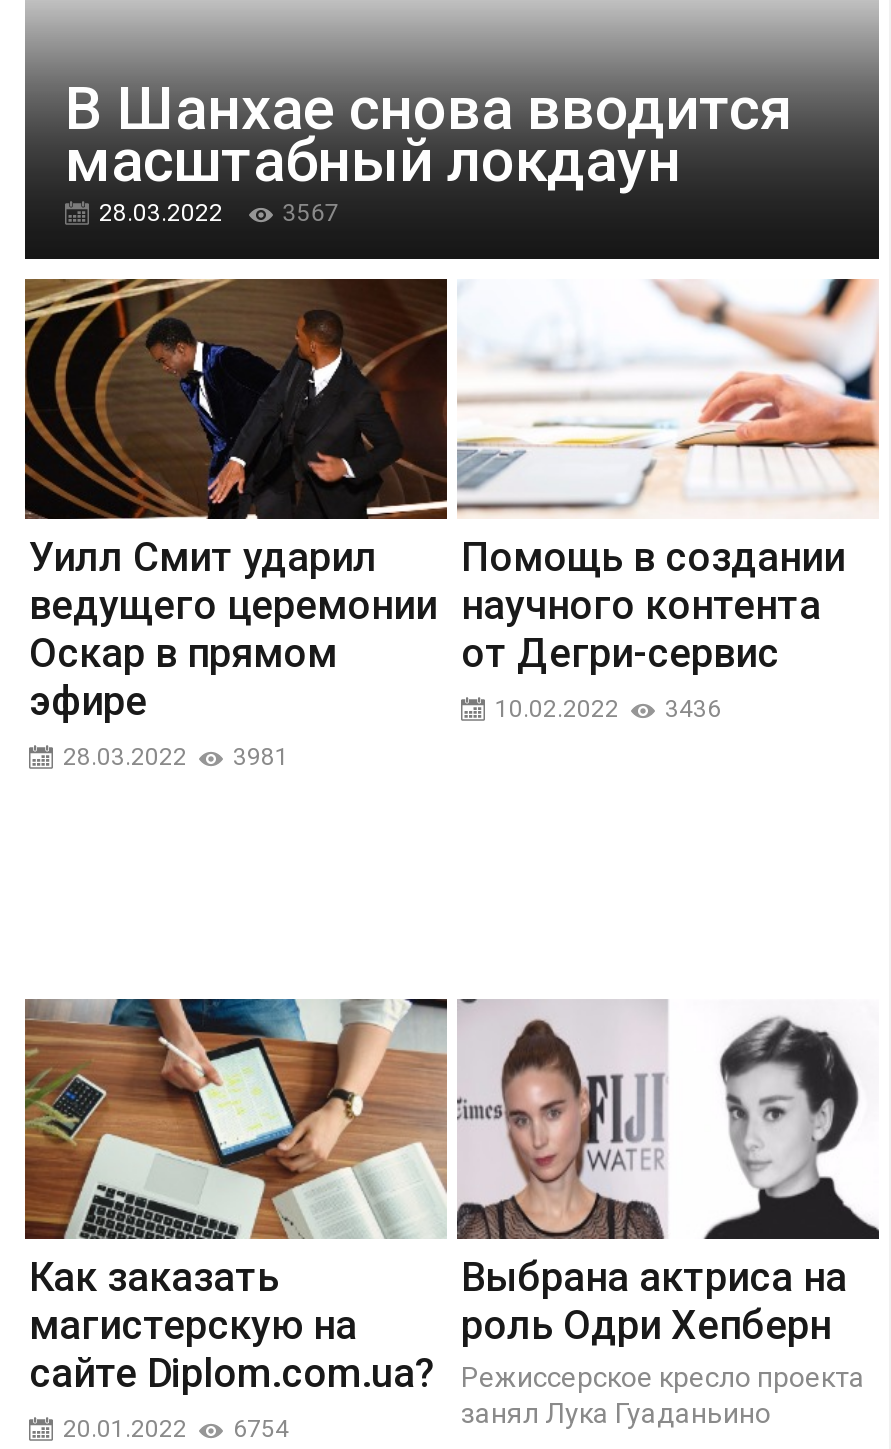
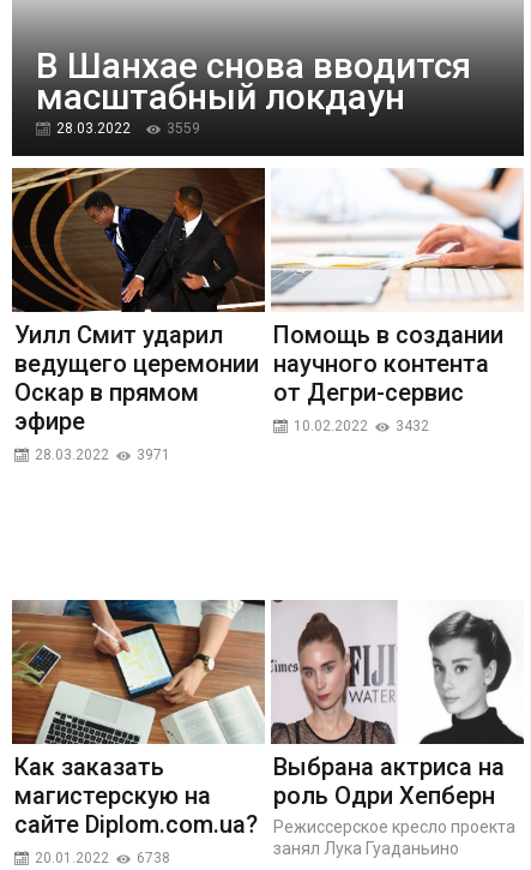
- 3567
+ 3559

- 10.02.2022 3436
+ 10.02.2022 3432

- 28.03.2022 3981
+ 28.03.2022 3971

- 20.01.2022 6754
+ 20.01.2022 6738
